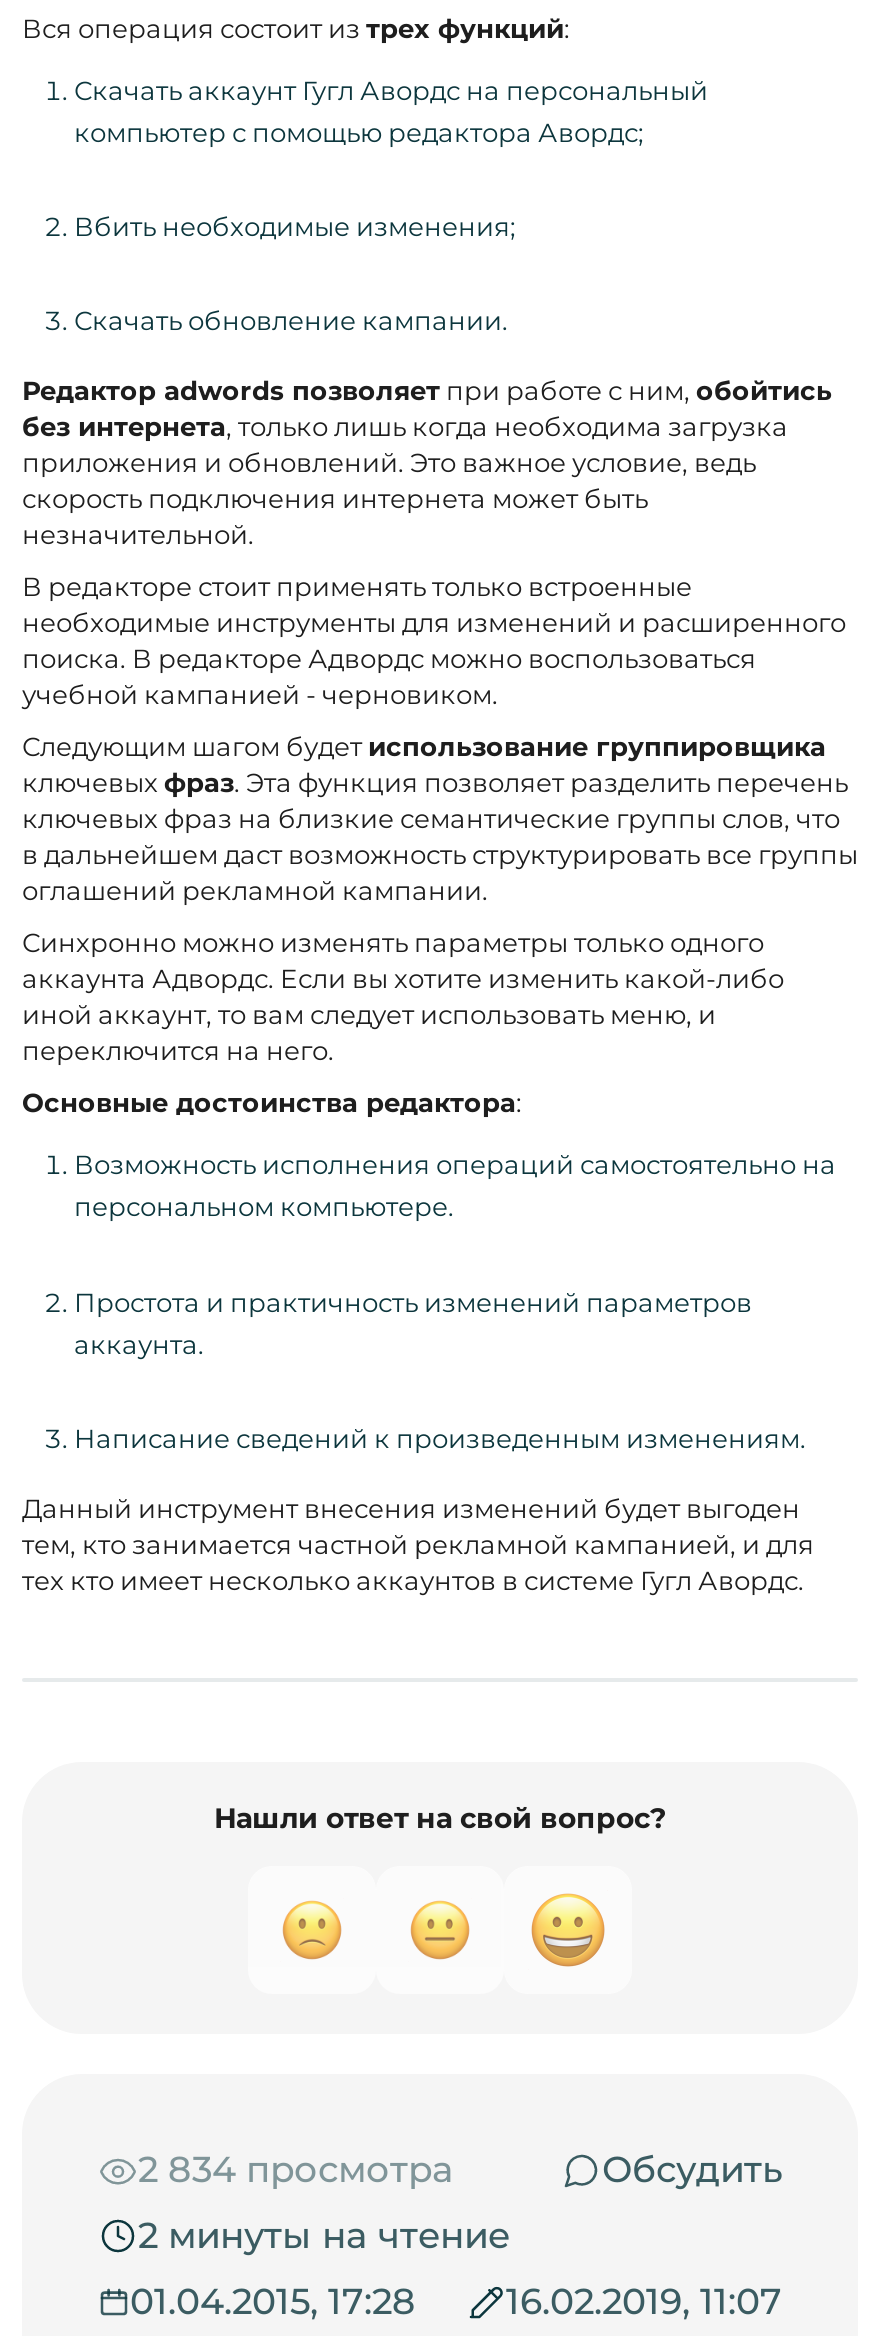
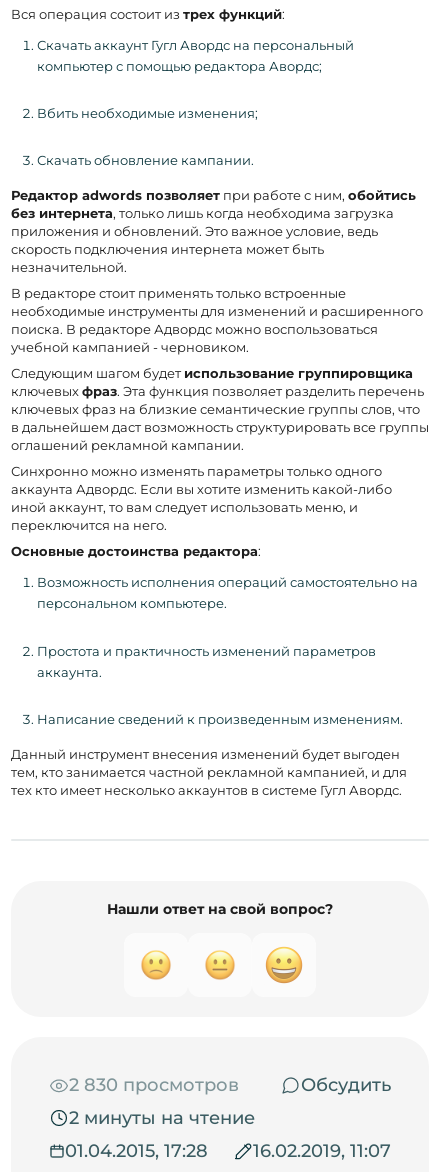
- 2 834 просмотра
+ 2 830 просмотров
